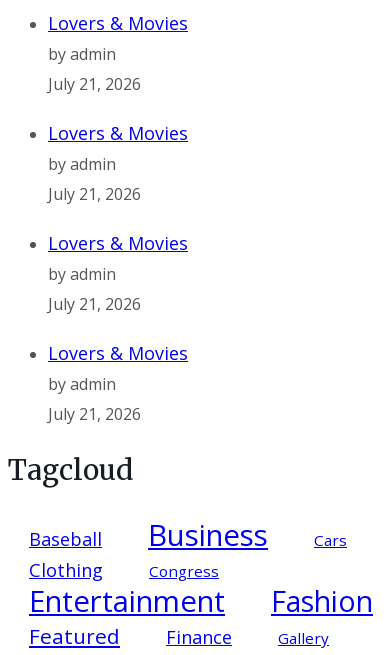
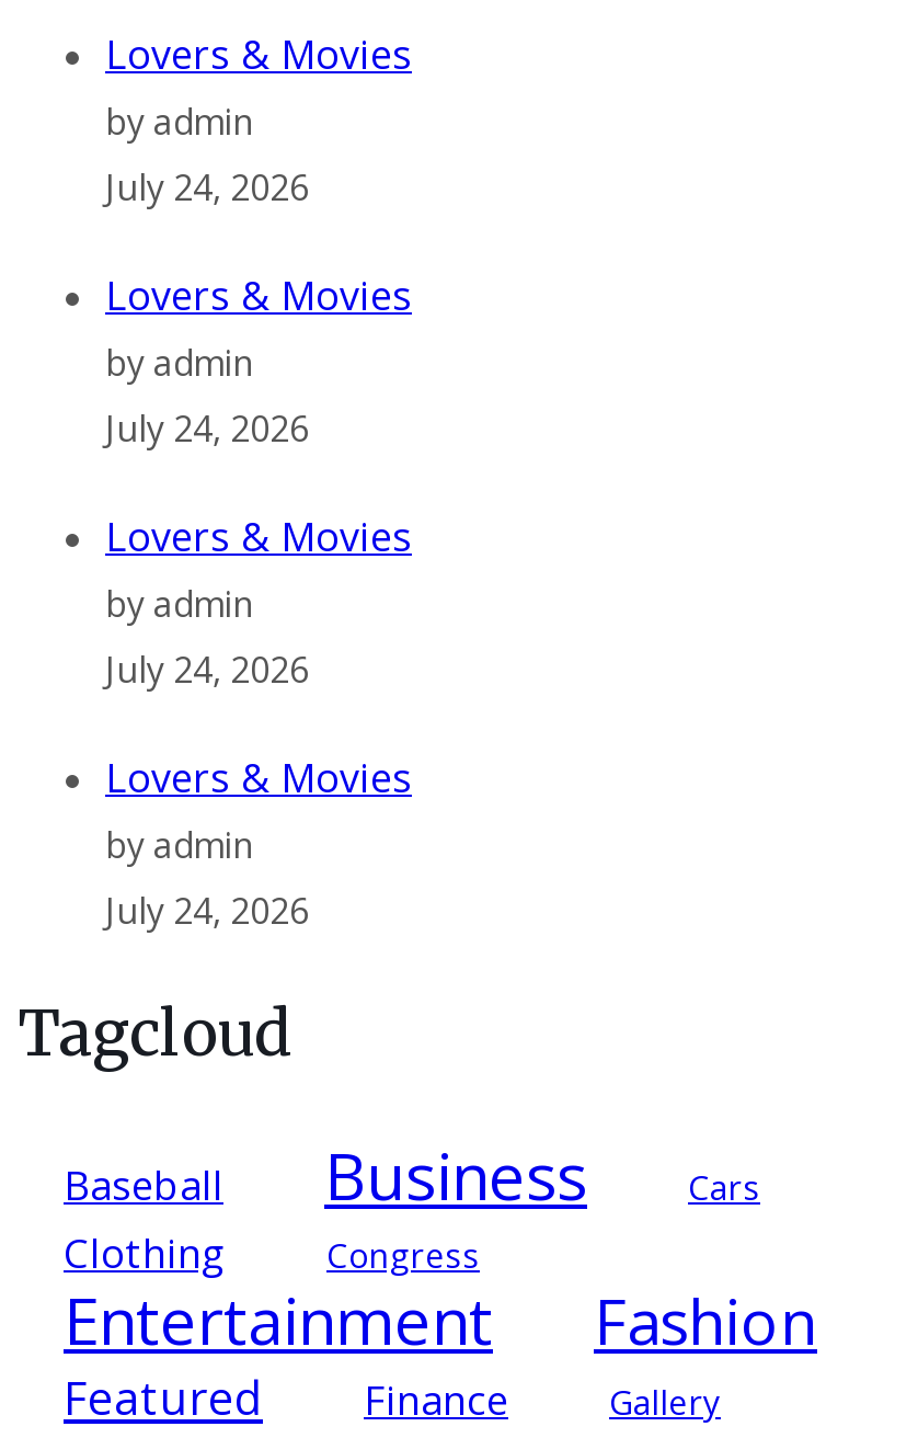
- July 21, 2026
+ July 24, 2026

- July 21, 2026
+ July 24, 2026

- July 21, 2026
+ July 24, 2026

- July 21, 2026
+ July 24, 2026
